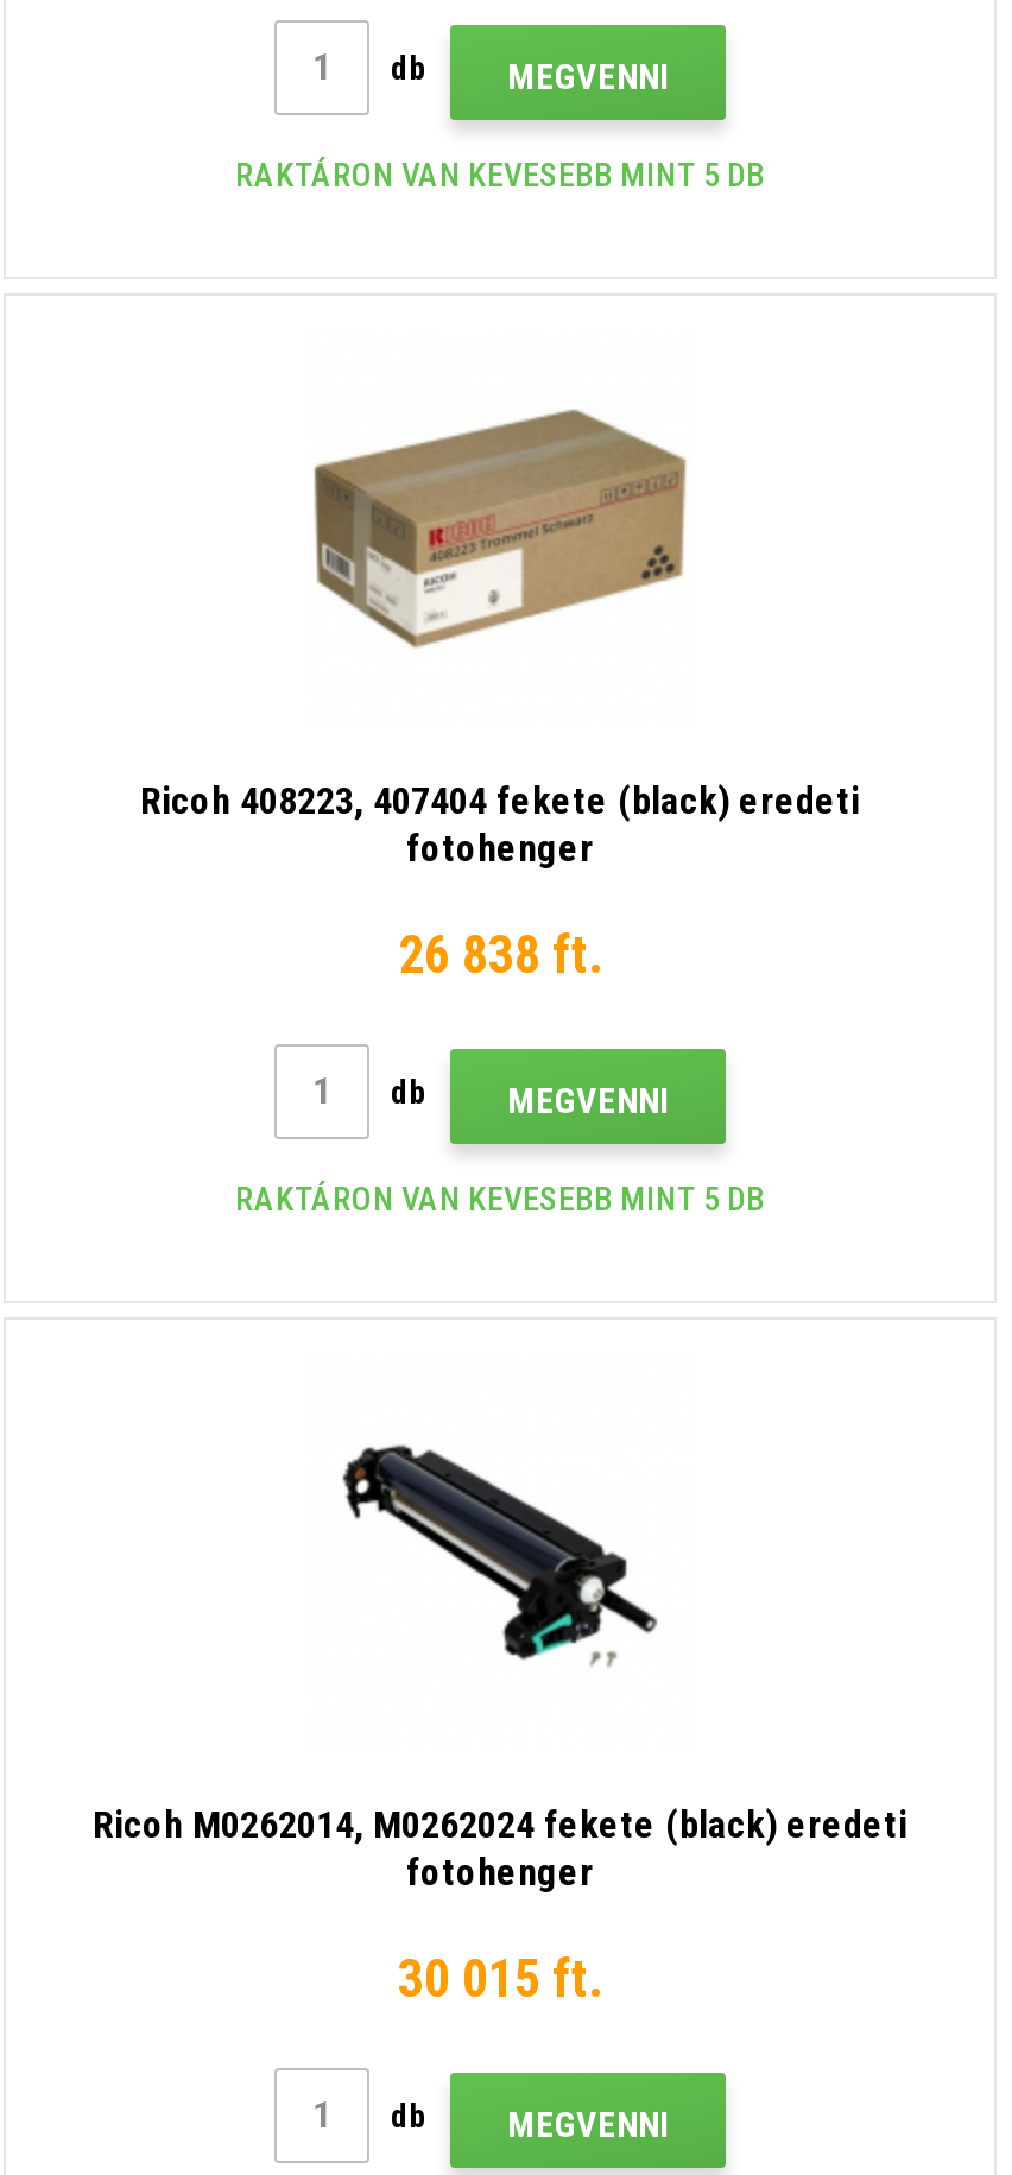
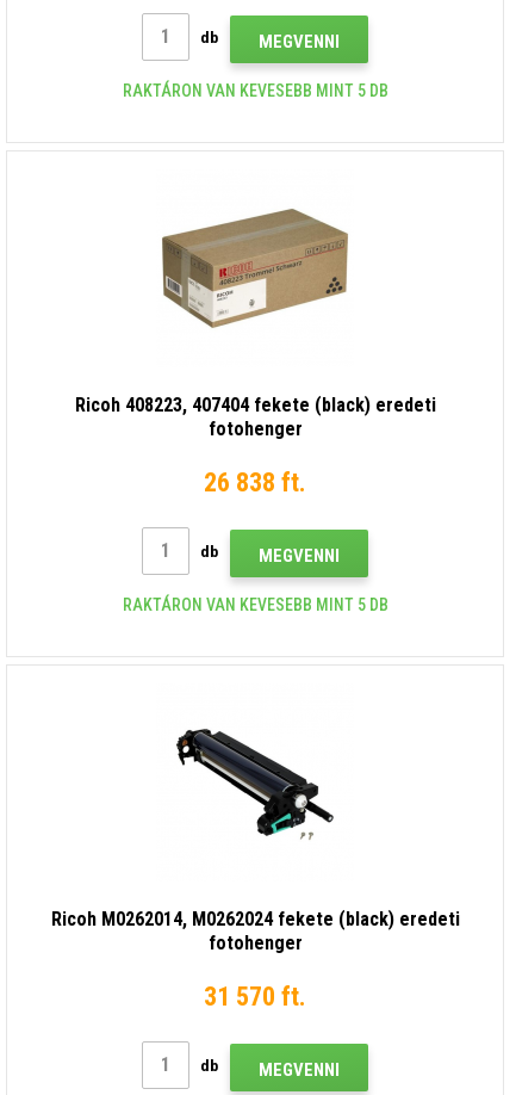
- 30 015 ft.
+ 31 570 ft.
